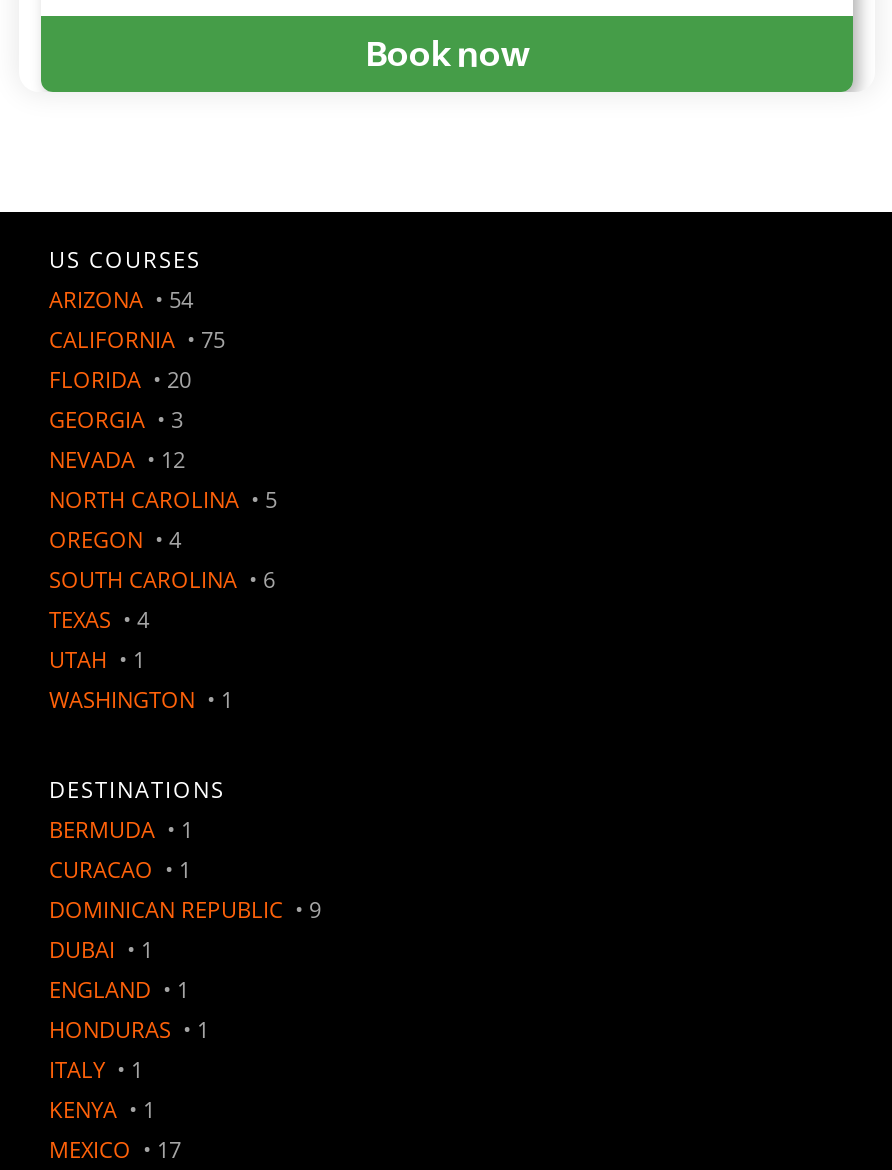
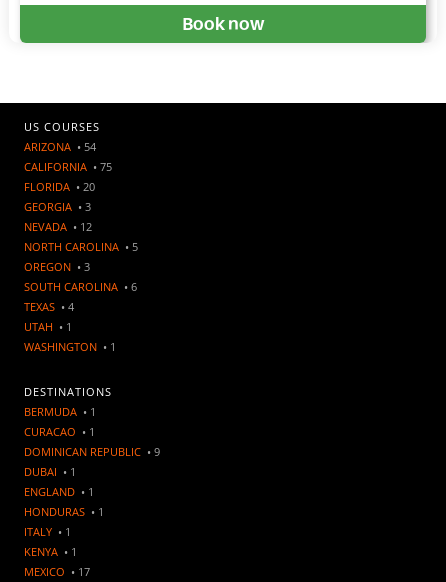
- OREGON • 4
+ OREGON • 3
